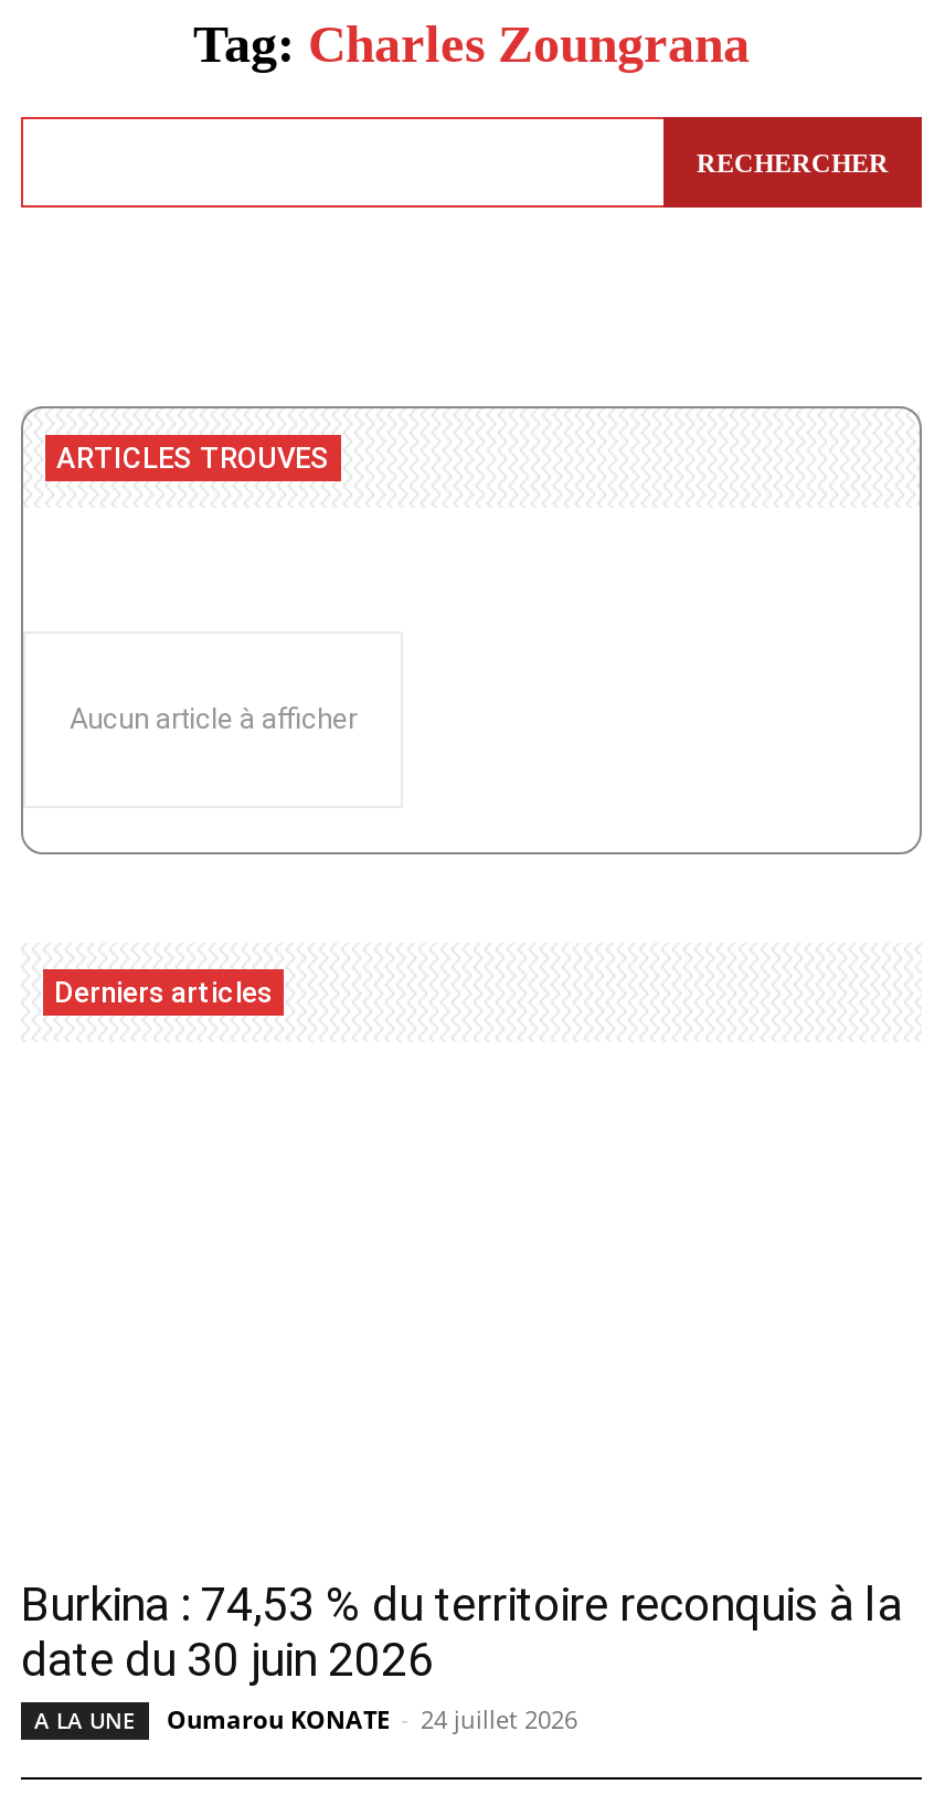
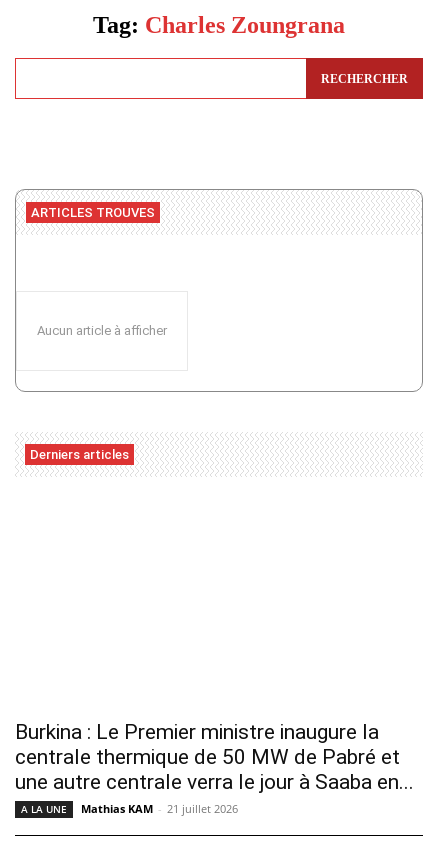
- Burkina : 74,53 % du territoire reconquis à la
- date du 30 juin 2026
+ Burkina : Le Premier ministre inaugure la
+ centrale thermique de 50 MW de Pabré et
+ une autre centrale verra le jour à Saaba en...

- Oumarou KONATE - 24 juillet 2026
+ Mathias KAM - 21 juillet 2026
